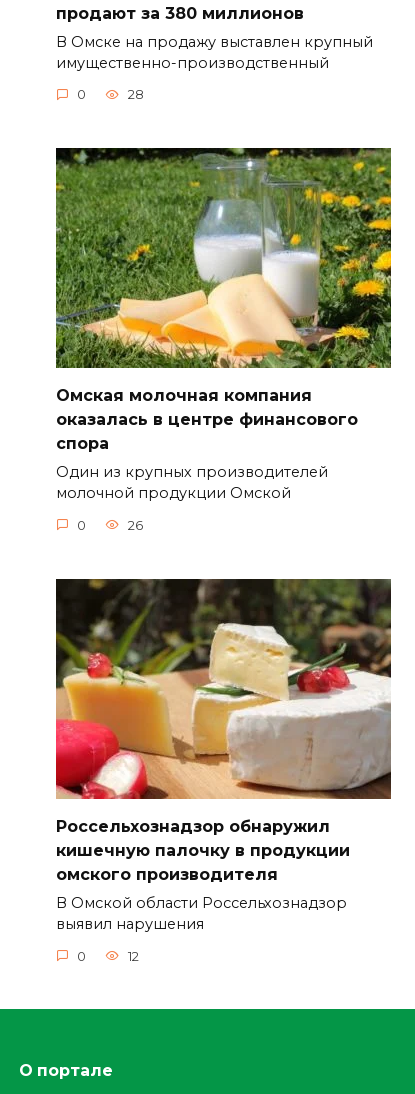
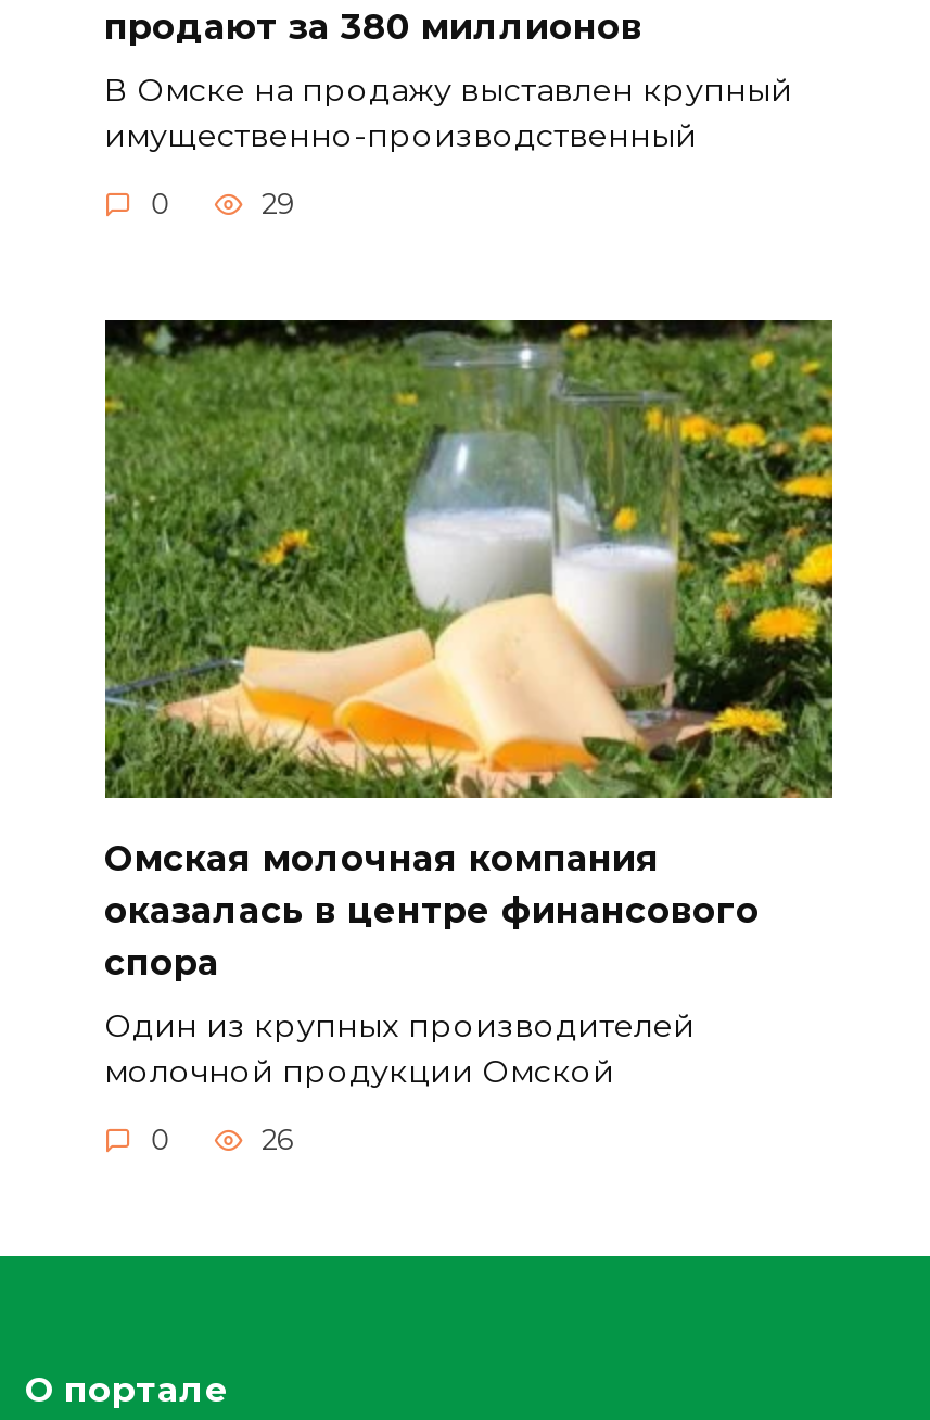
- 28
+ 29

- [image]
- Россельхознадзор обнаружил
- кишечную палочку в продукции
- омского производителя
- В Омской области Россельхознадзор
- выявил нарушения
- 0
- 12
